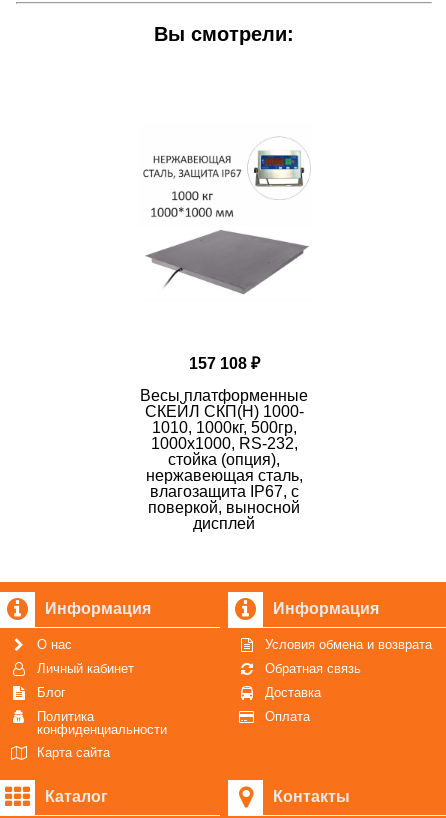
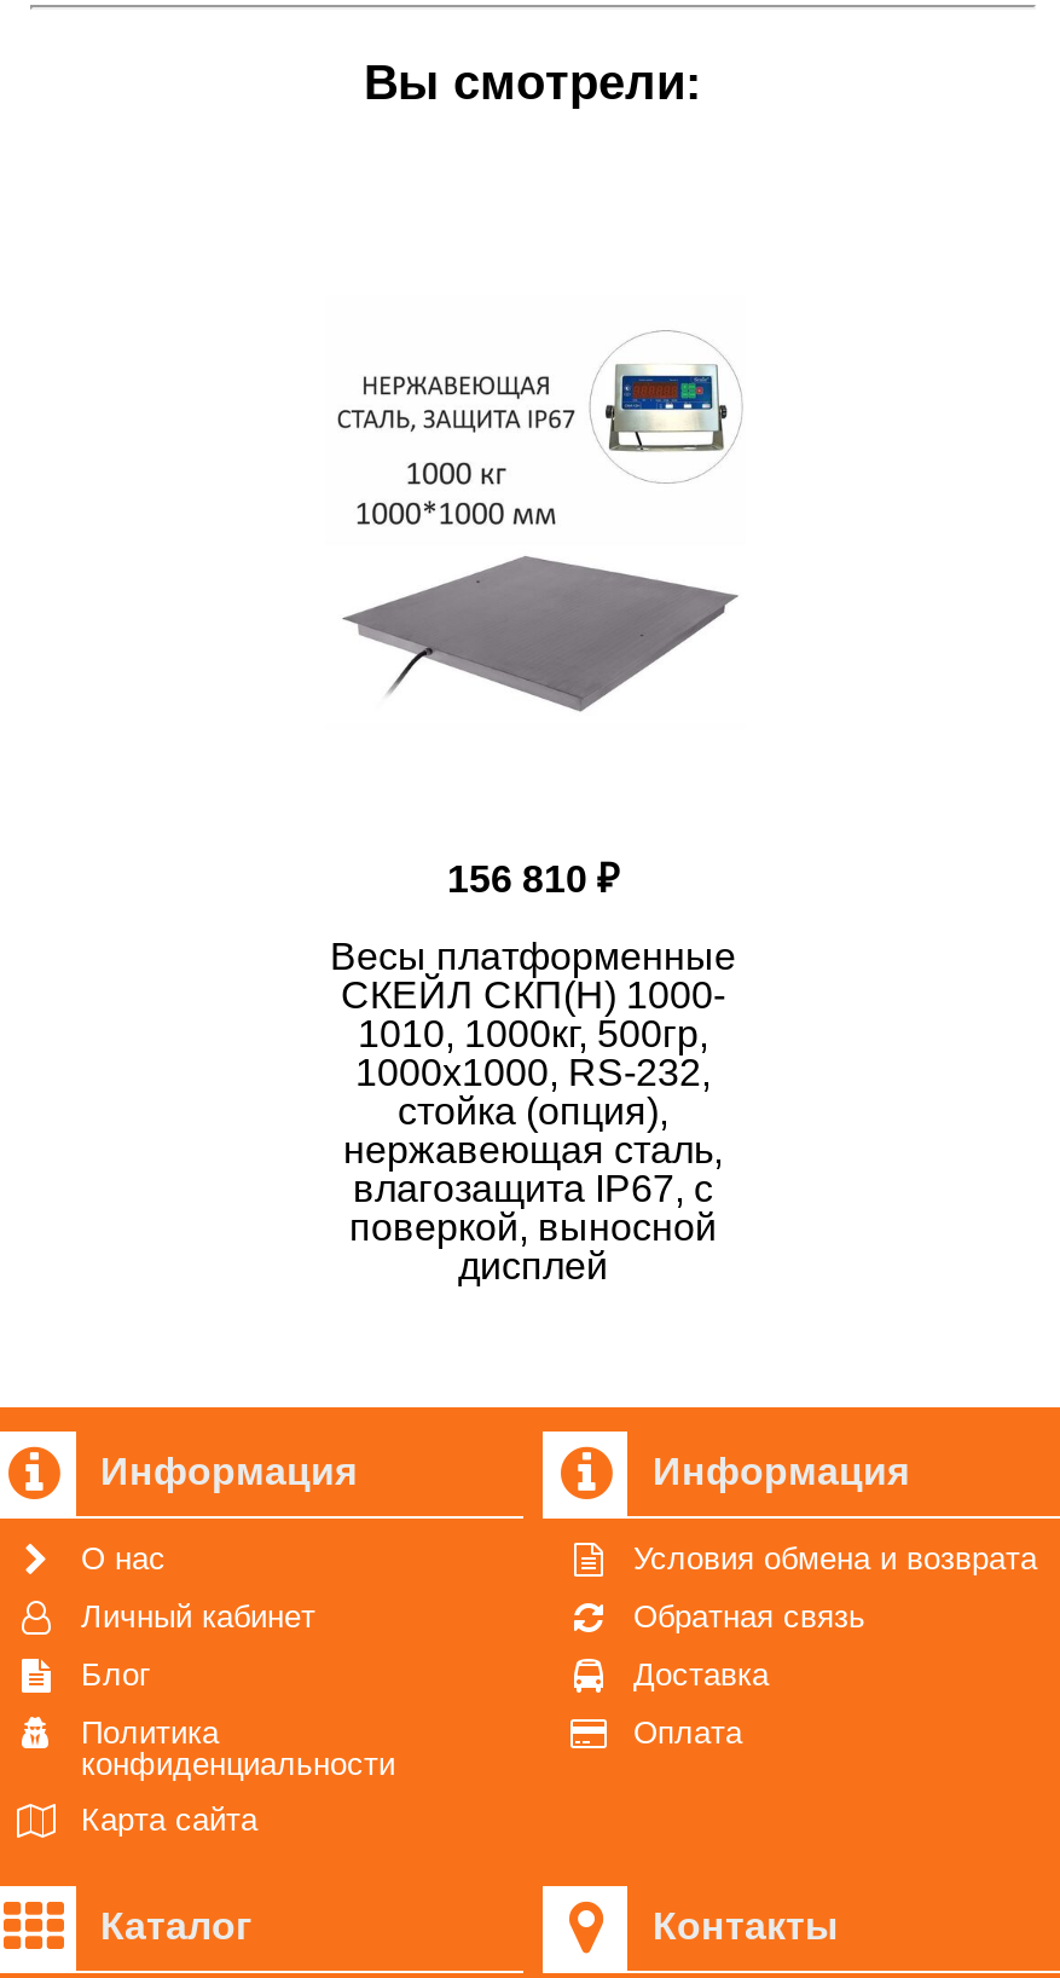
- 157 108 ₽
+ 156 810 ₽
